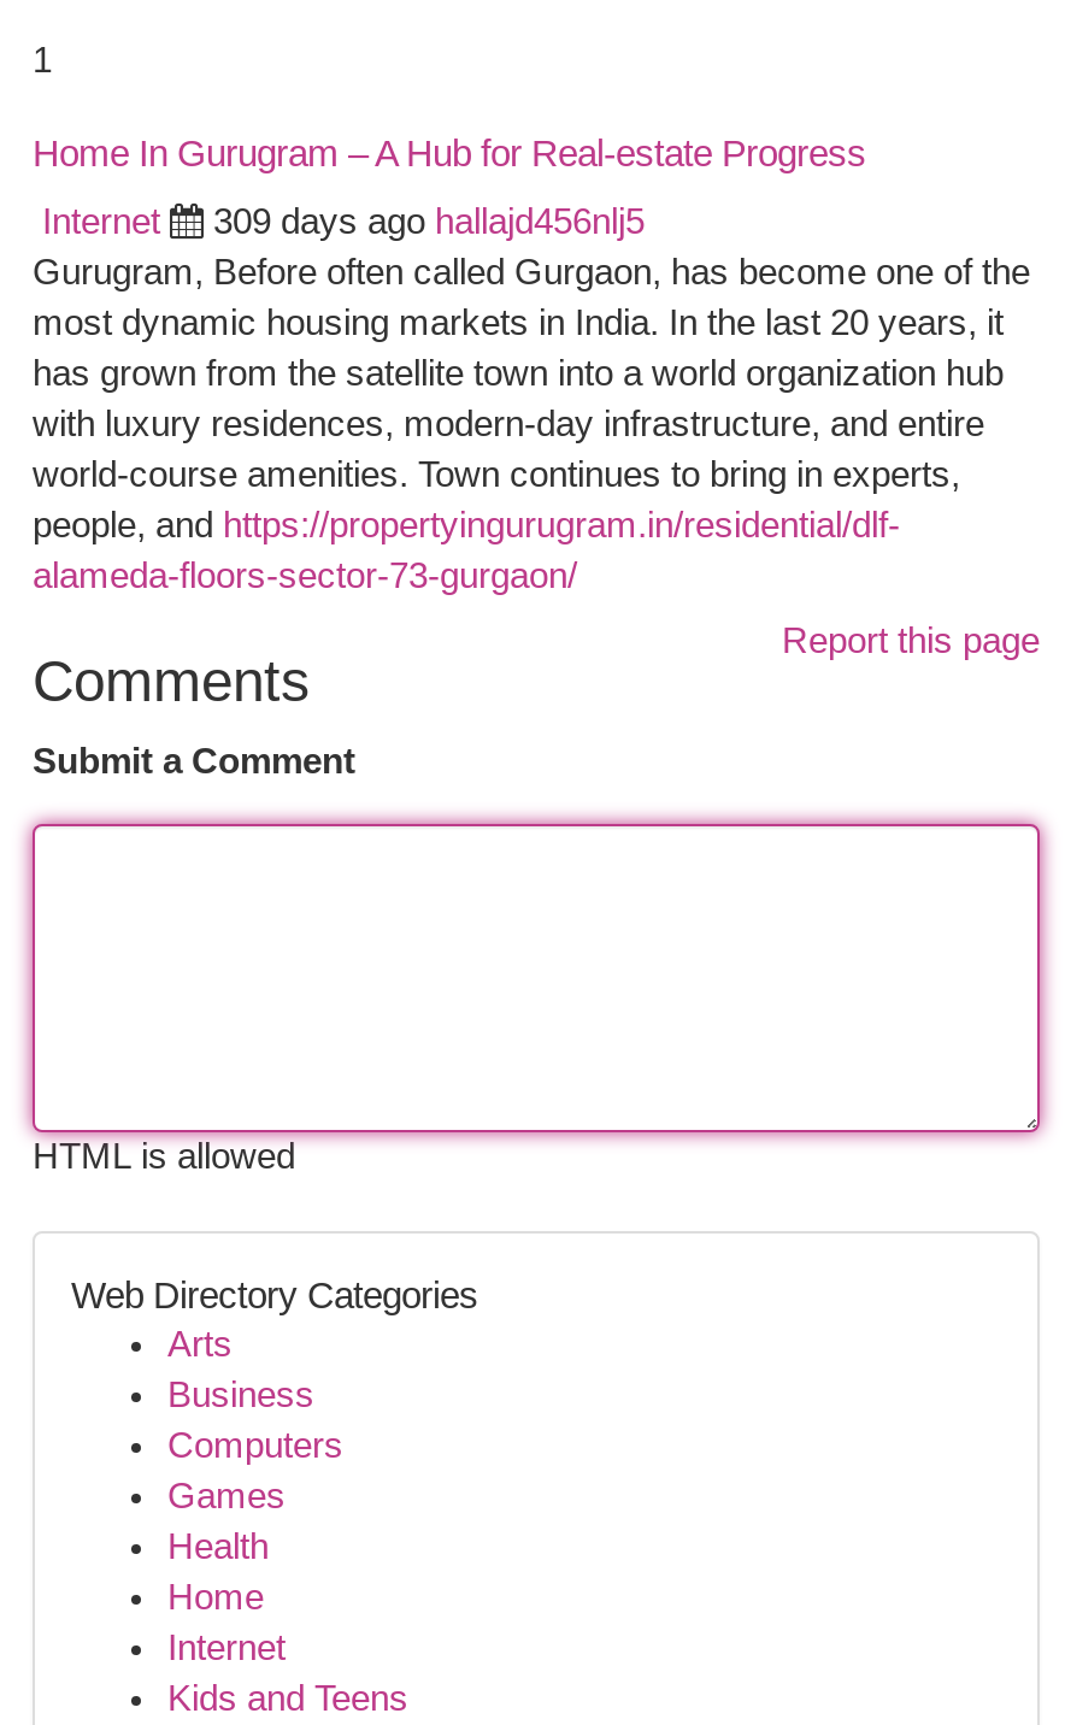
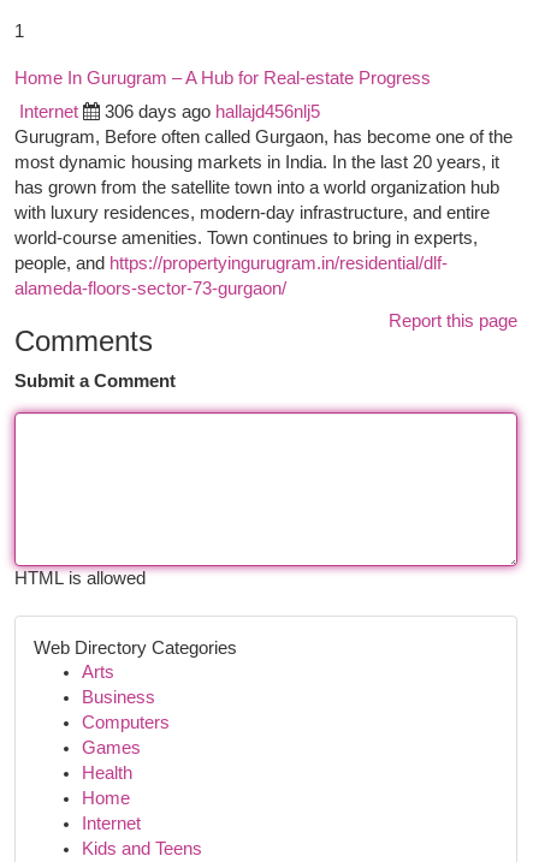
- 309 days ago hallajd456nlj5
+ 306 days ago hallajd456nlj5
